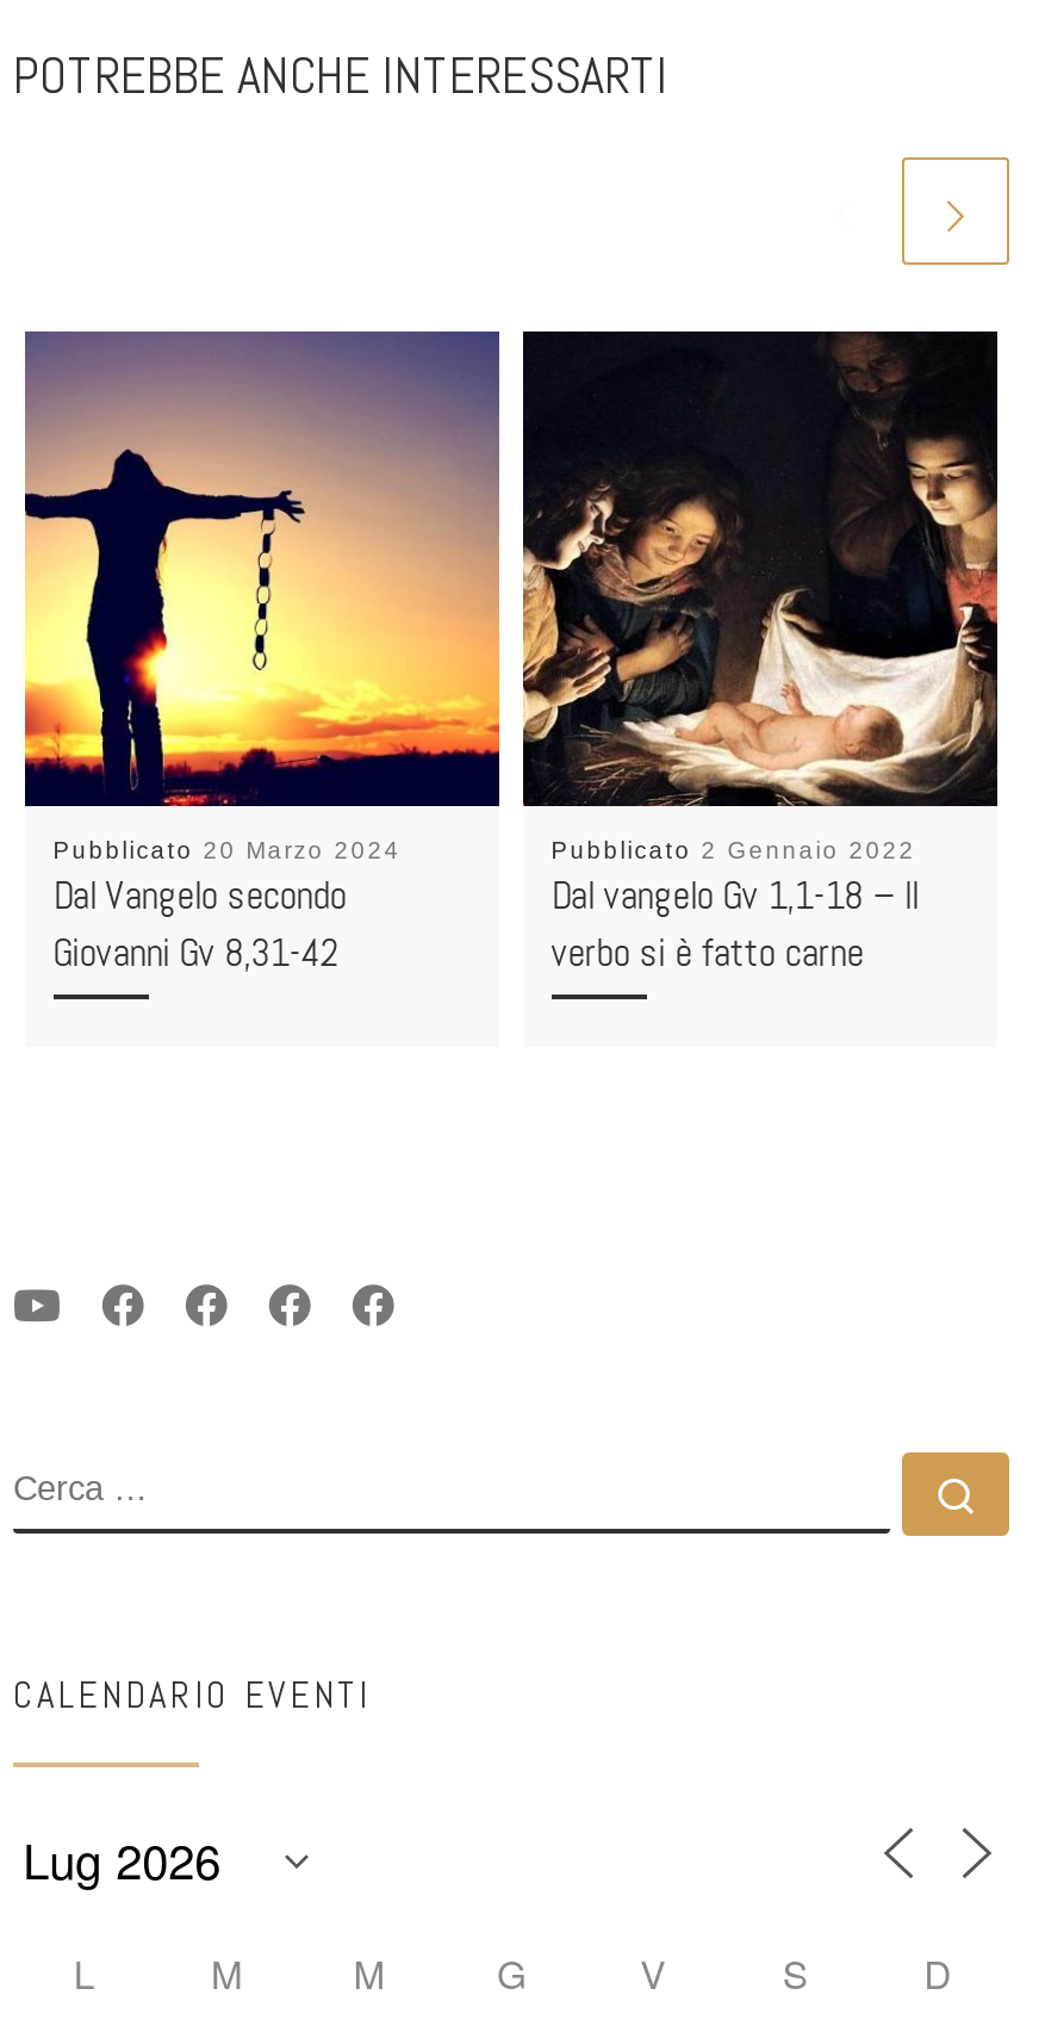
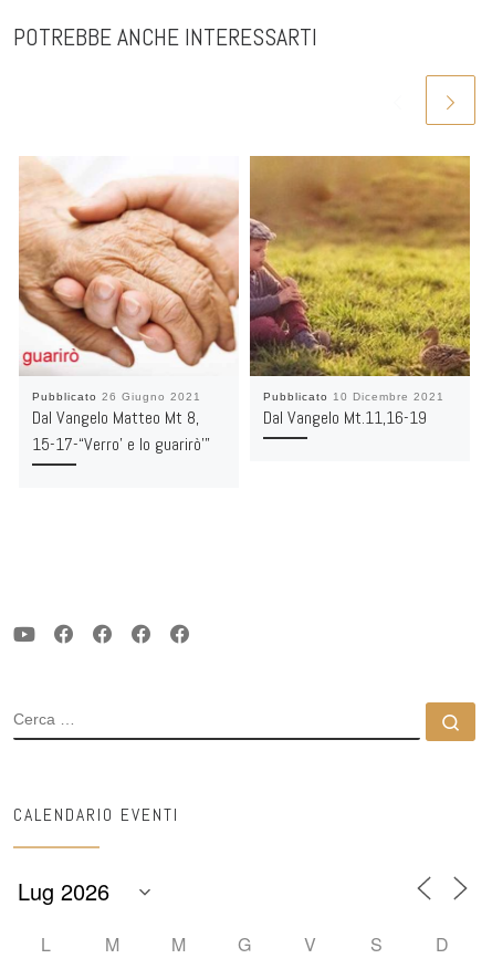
- [image]
- Pubblicato 20 Marzo 2024
- Dal Vangelo secondo
- Giovanni Gv 8,31-42
+ [image]
+ Pubblicato 26 Giugno 2021
+ Dal Vangelo Matteo Mt 8,
+ 15-17-“Verro’ e lo guarirò'”

- [image]
- Pubblicato 2 Gennaio 2022
- Dal vangelo Gv 1,1-18 – Il
- verbo si è fatto carne
+ [image]
+ Pubblicato 10 Dicembre 2021
+ Dal Vangelo Mt.11,16-19
